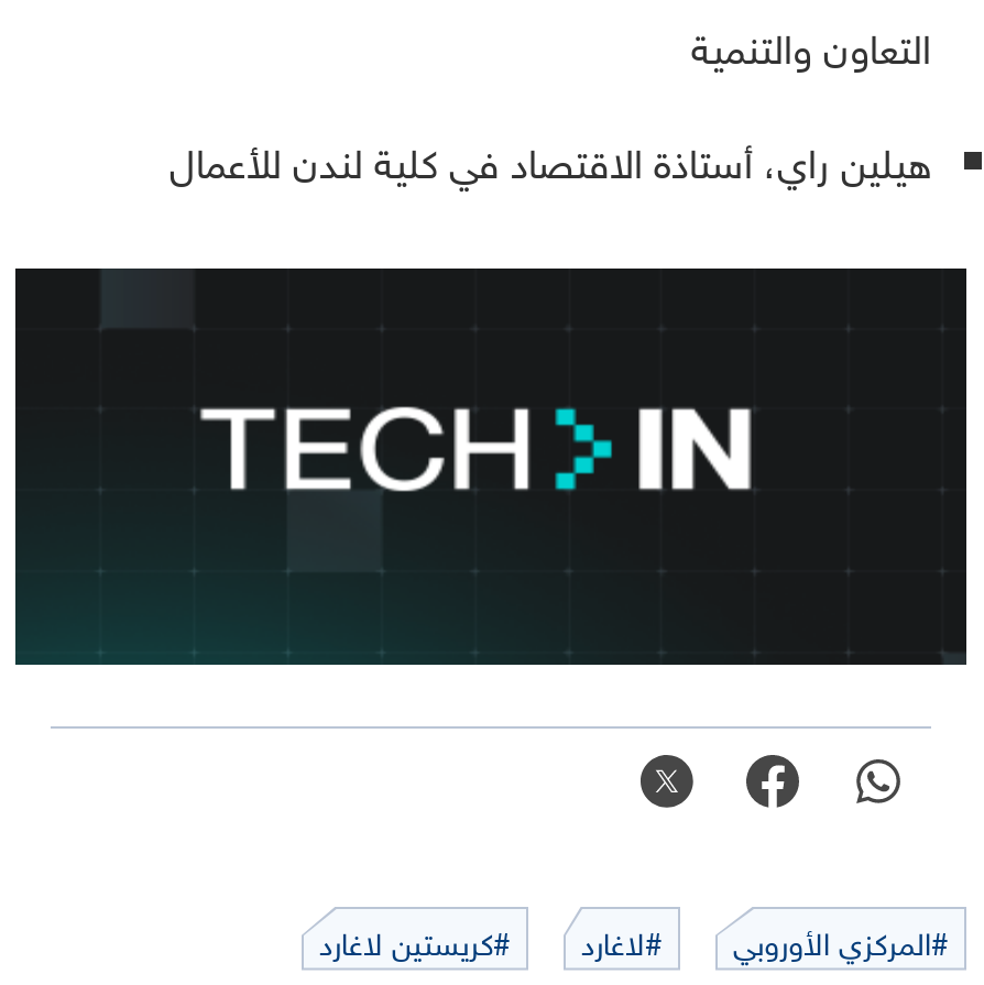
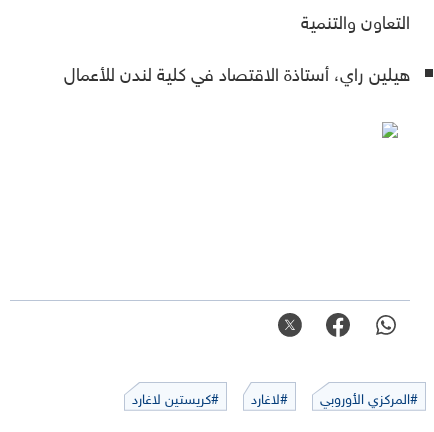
- [image]
